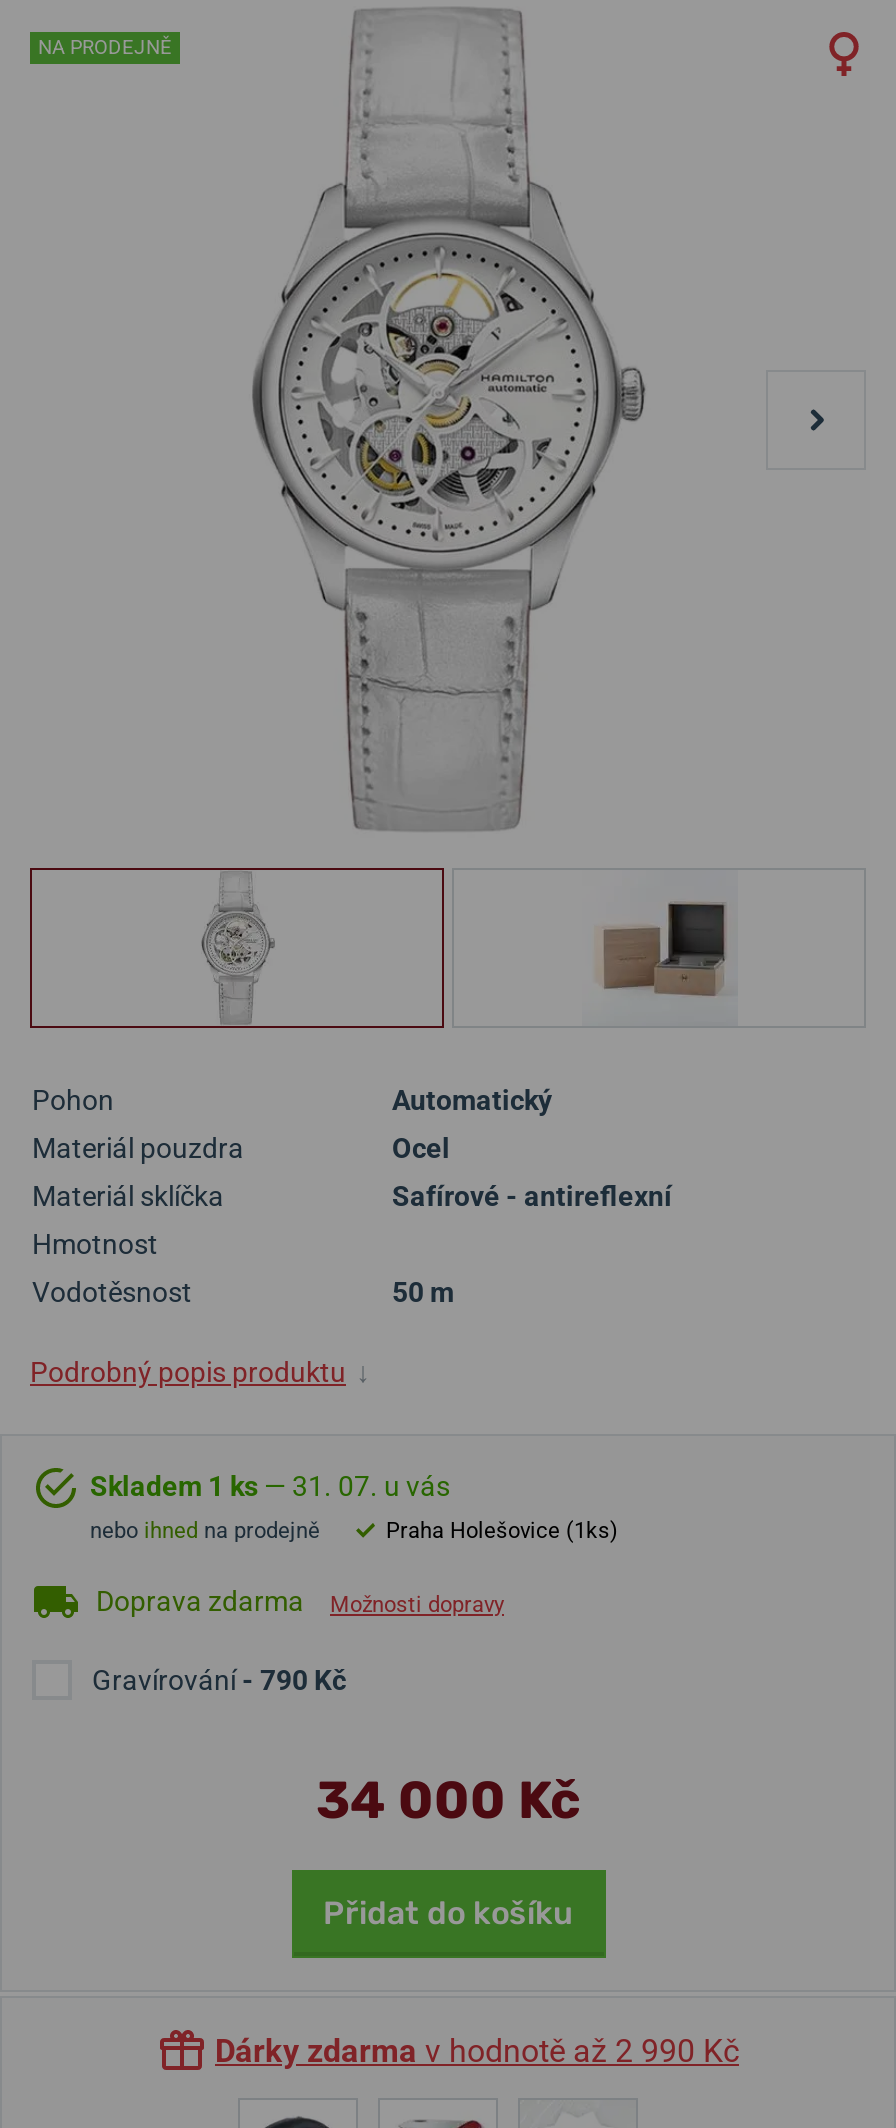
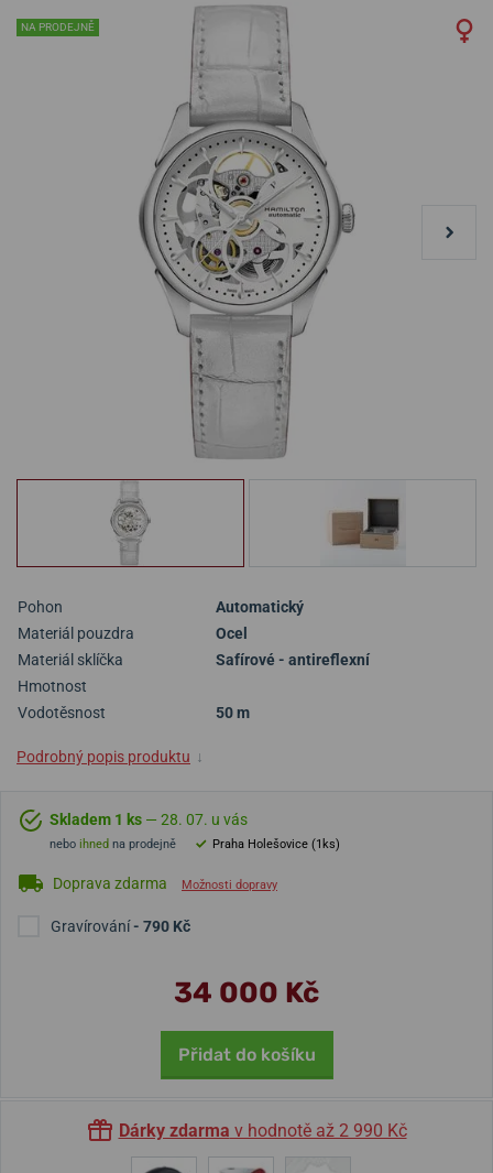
- Skladem 1 ks — 31. 07. u vás
+ Skladem 1 ks — 28. 07. u vás
